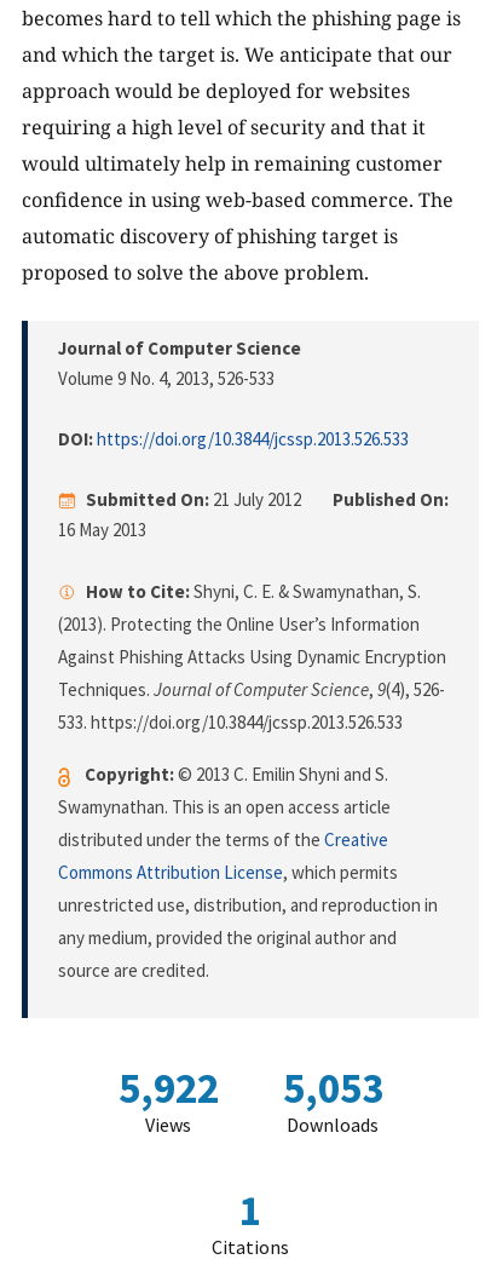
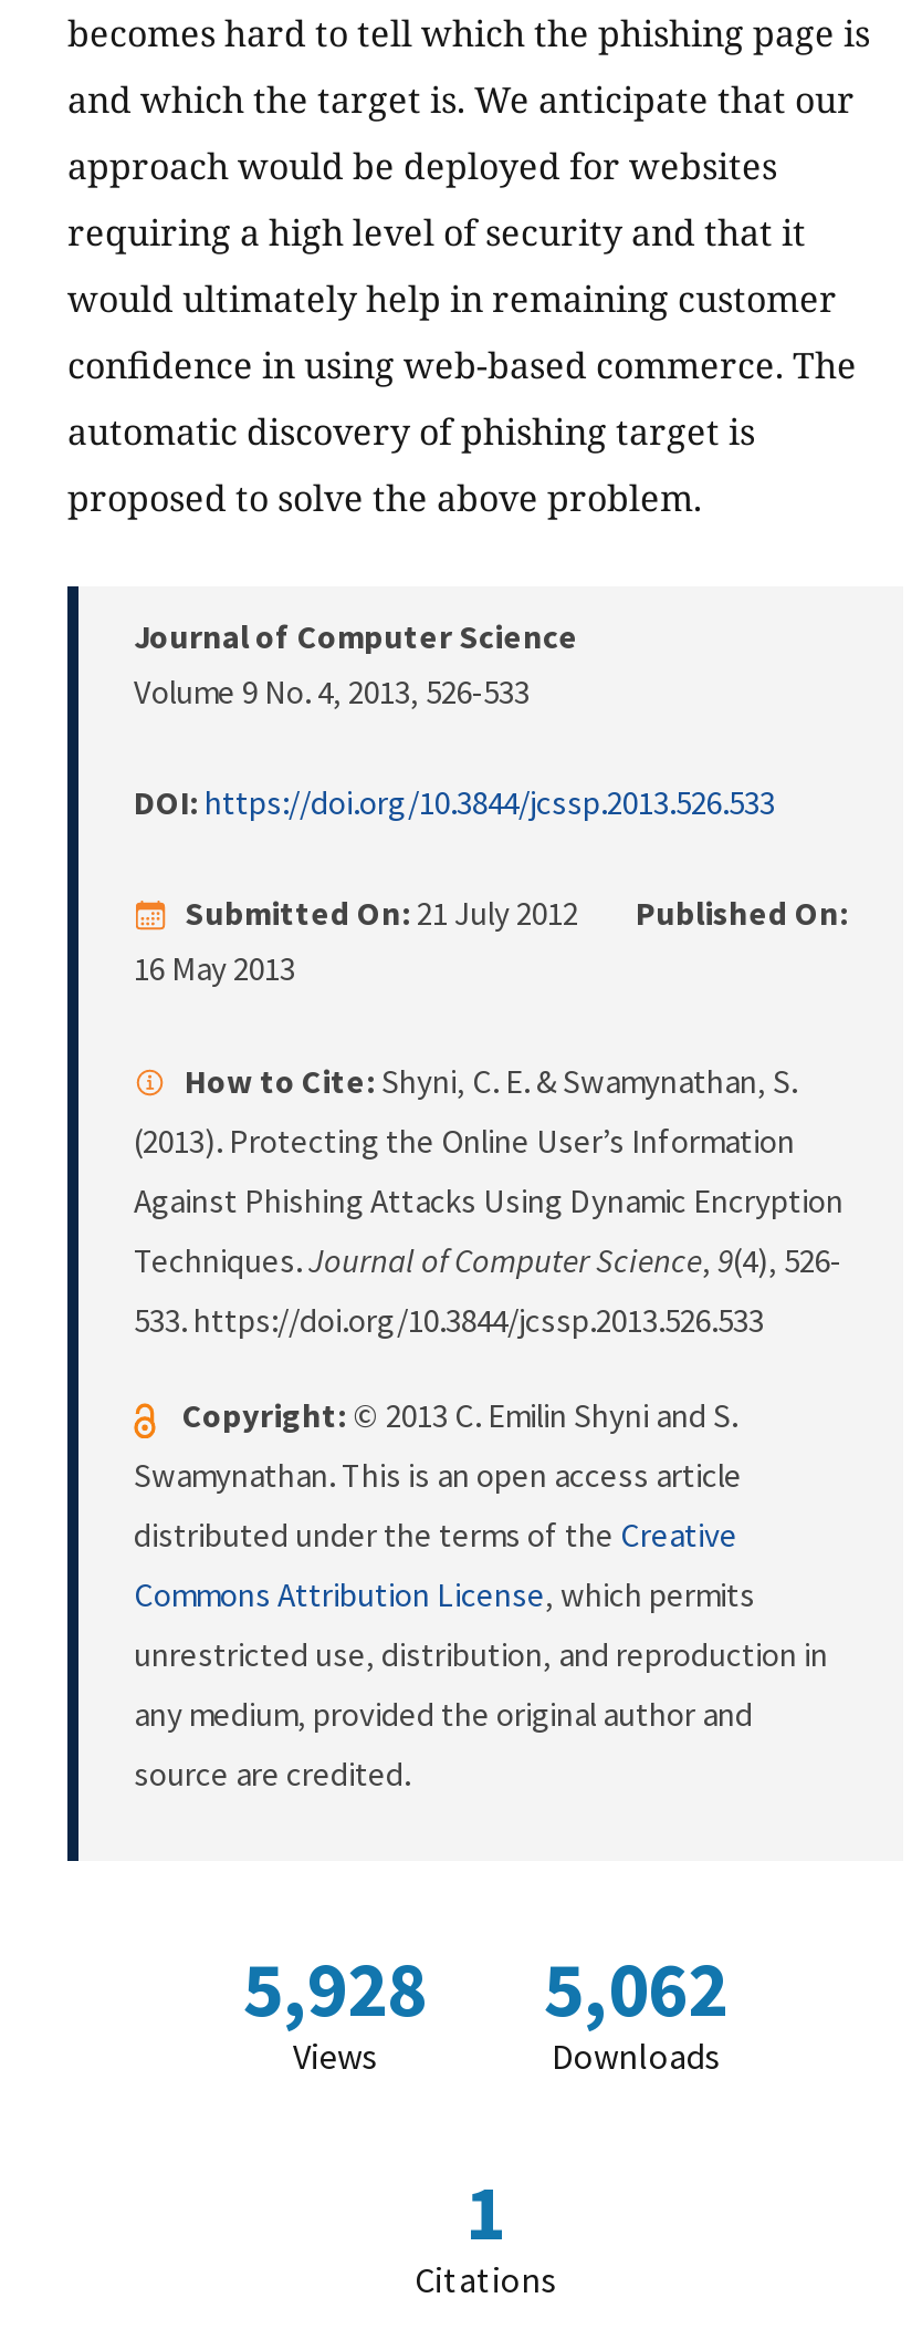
- 5,922
+ 5,928

- 5,053
+ 5,062
